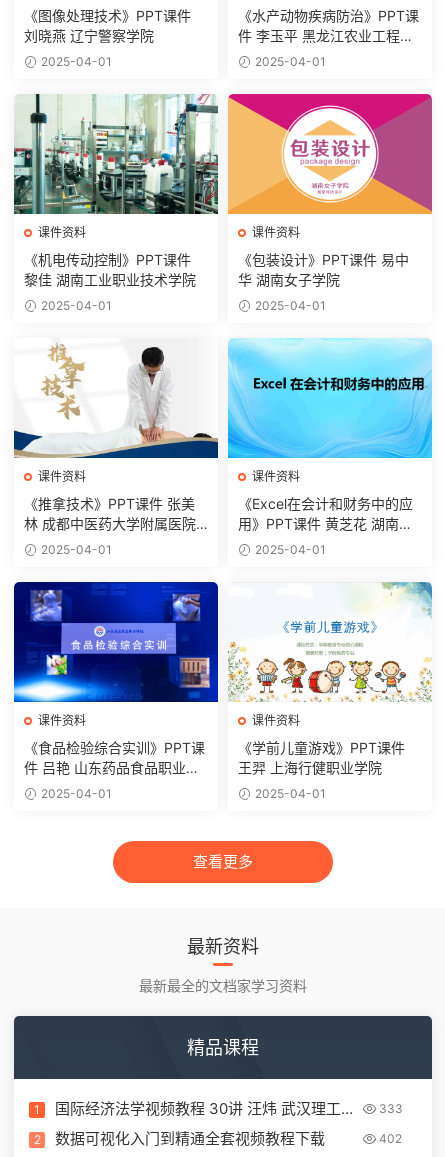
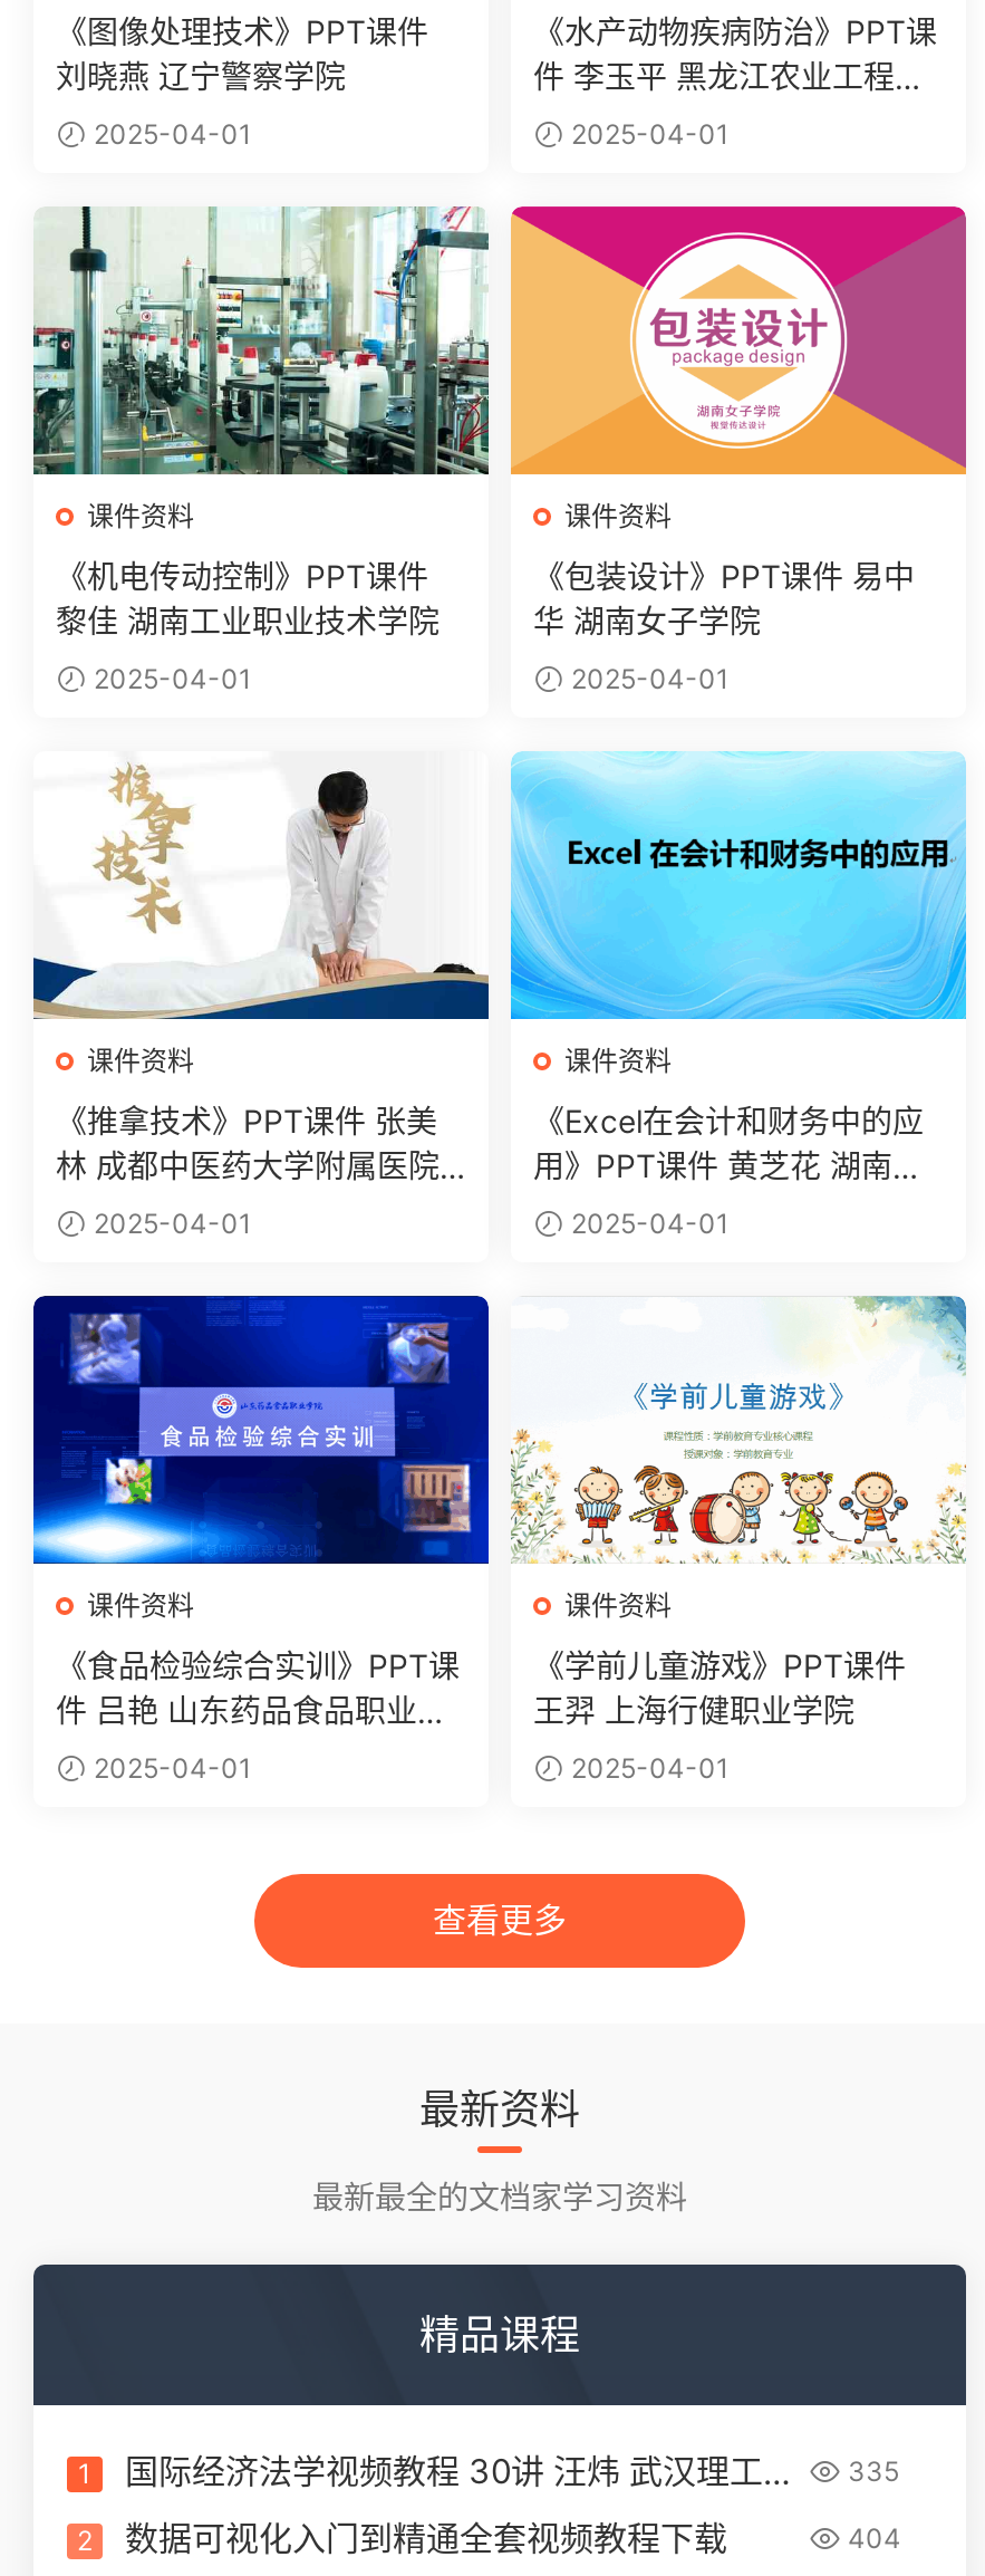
- 333
+ 335

- 402
+ 404
